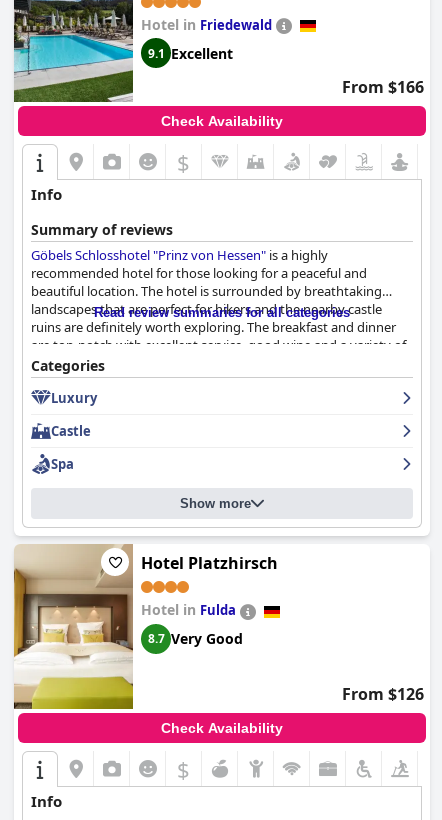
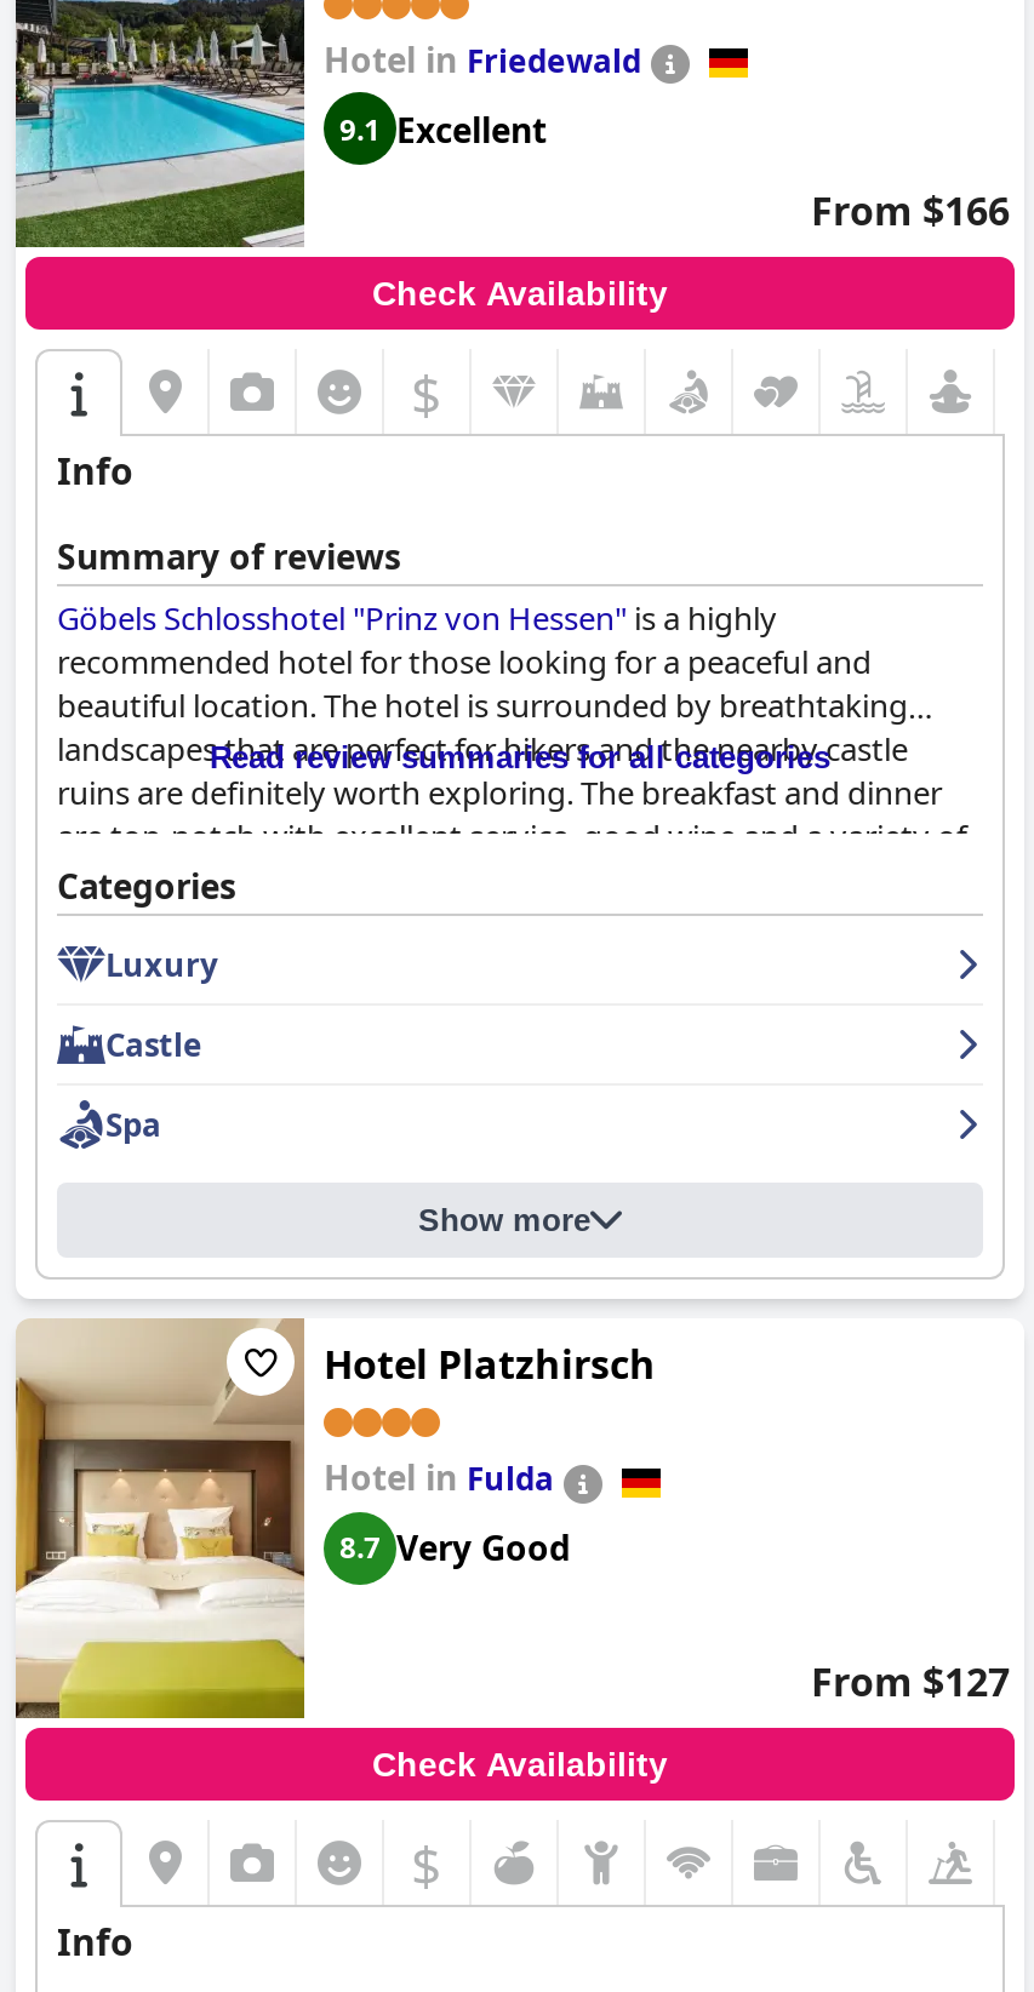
- From $126
+ From $127
